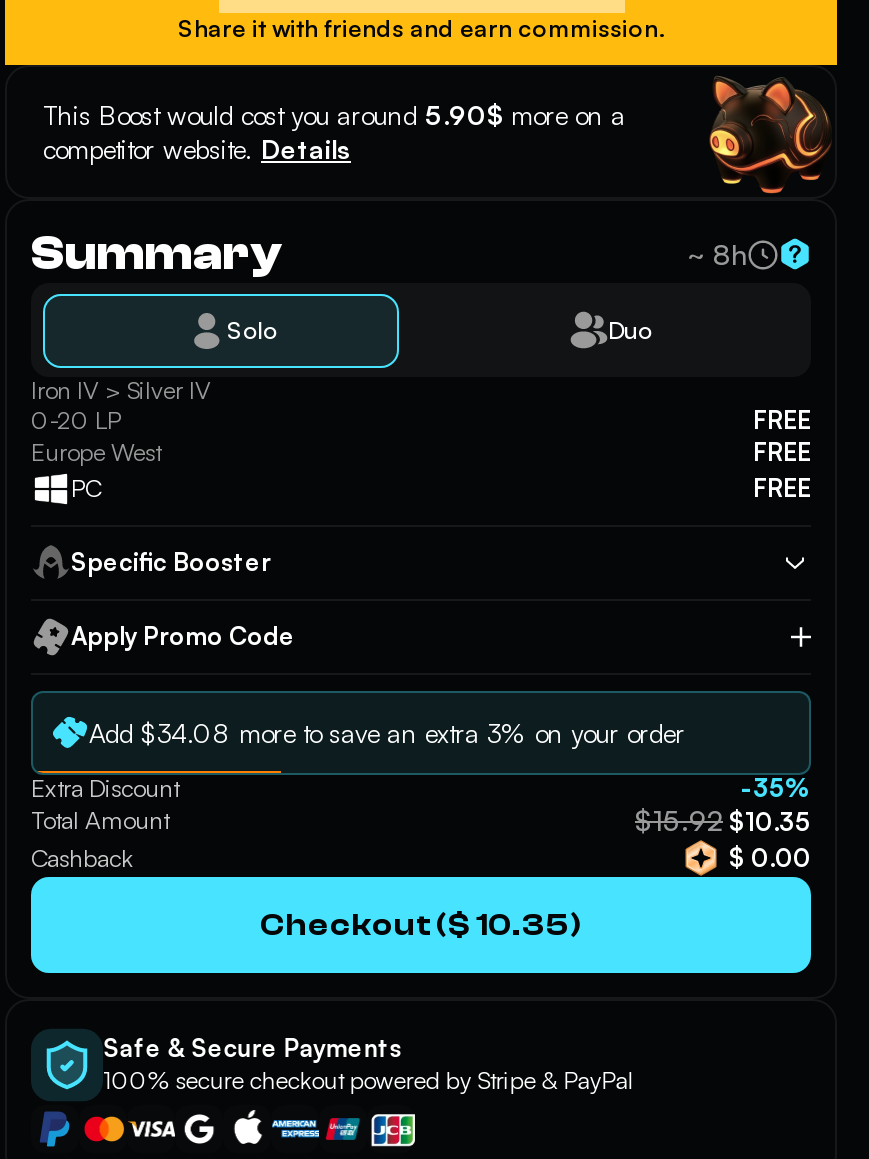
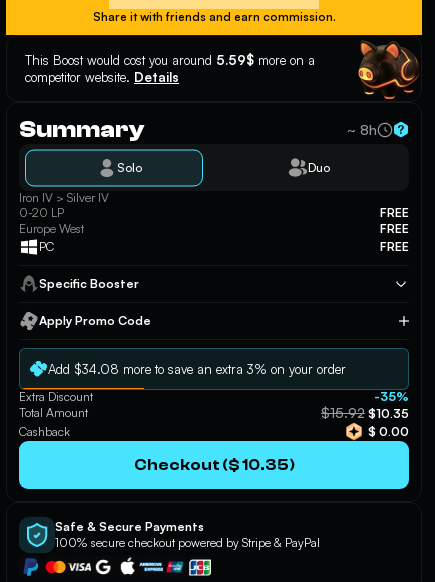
- This Boost would cost you around 5.90$more on a
+ This Boost would cost you around 5.59$more on a
